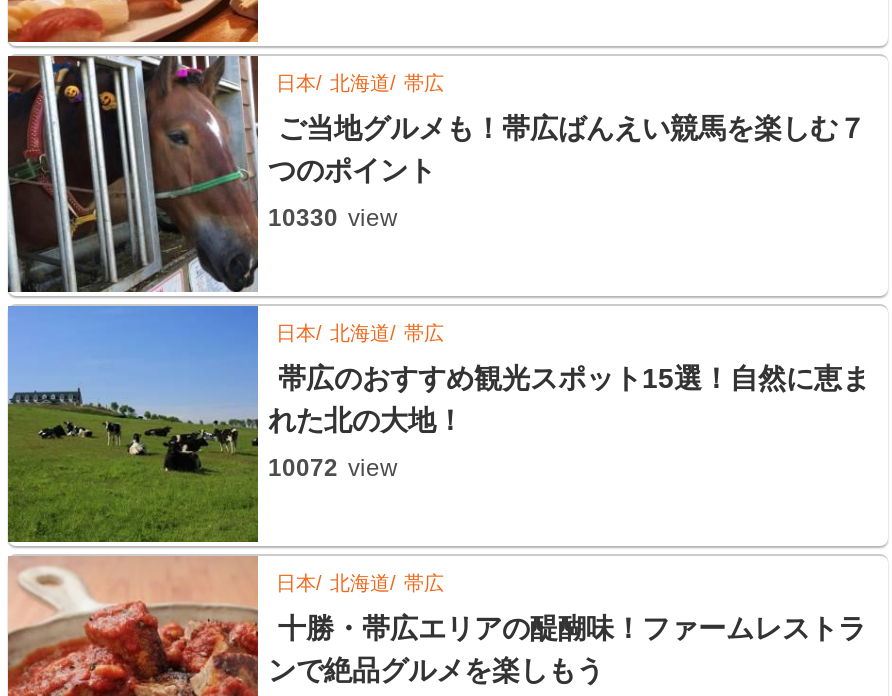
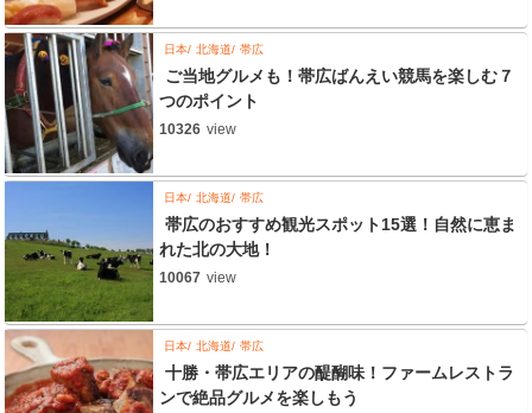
- 10330 view
+ 10326 view

- 10072 view
+ 10067 view
